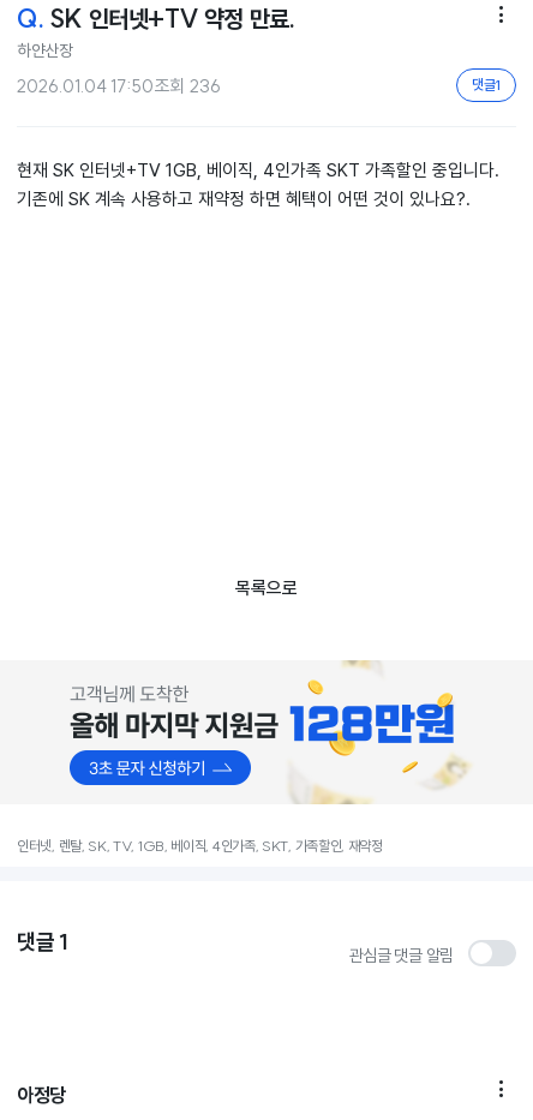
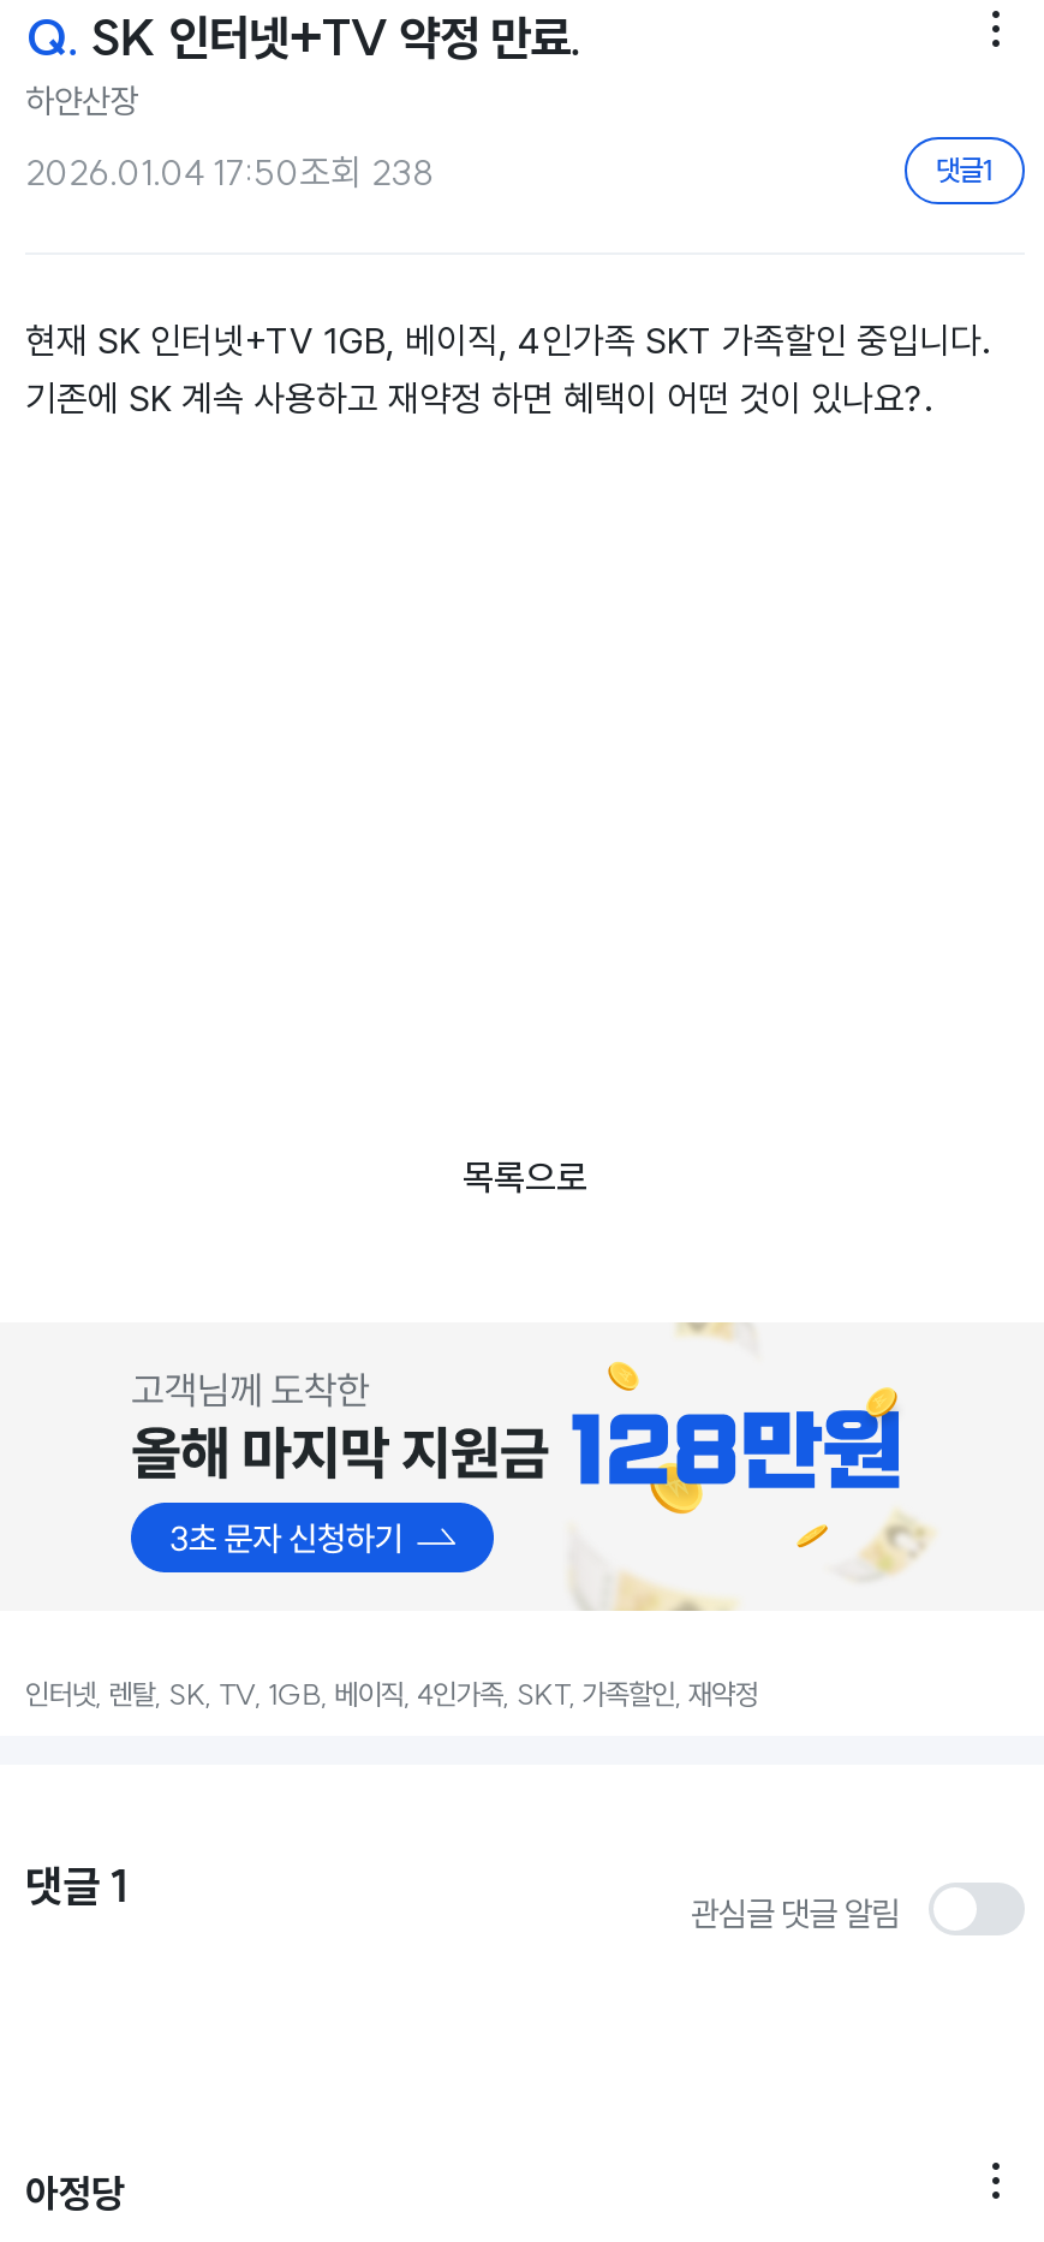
- 2026.01.04 17:50조회 236
+ 2026.01.04 17:50조회 238
